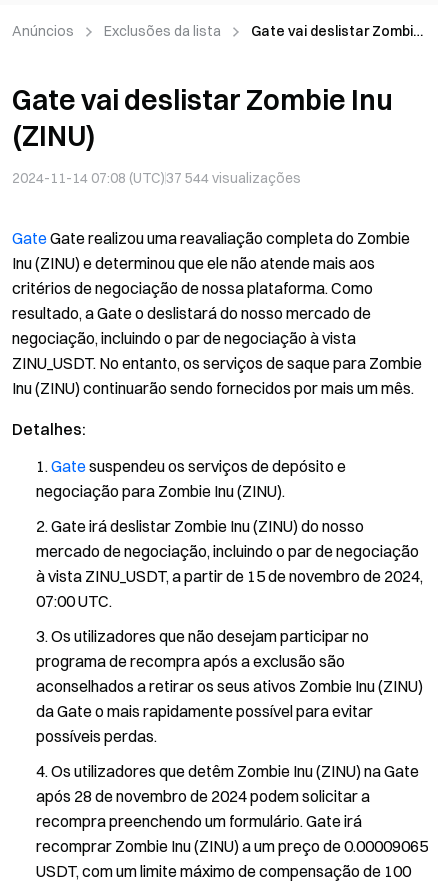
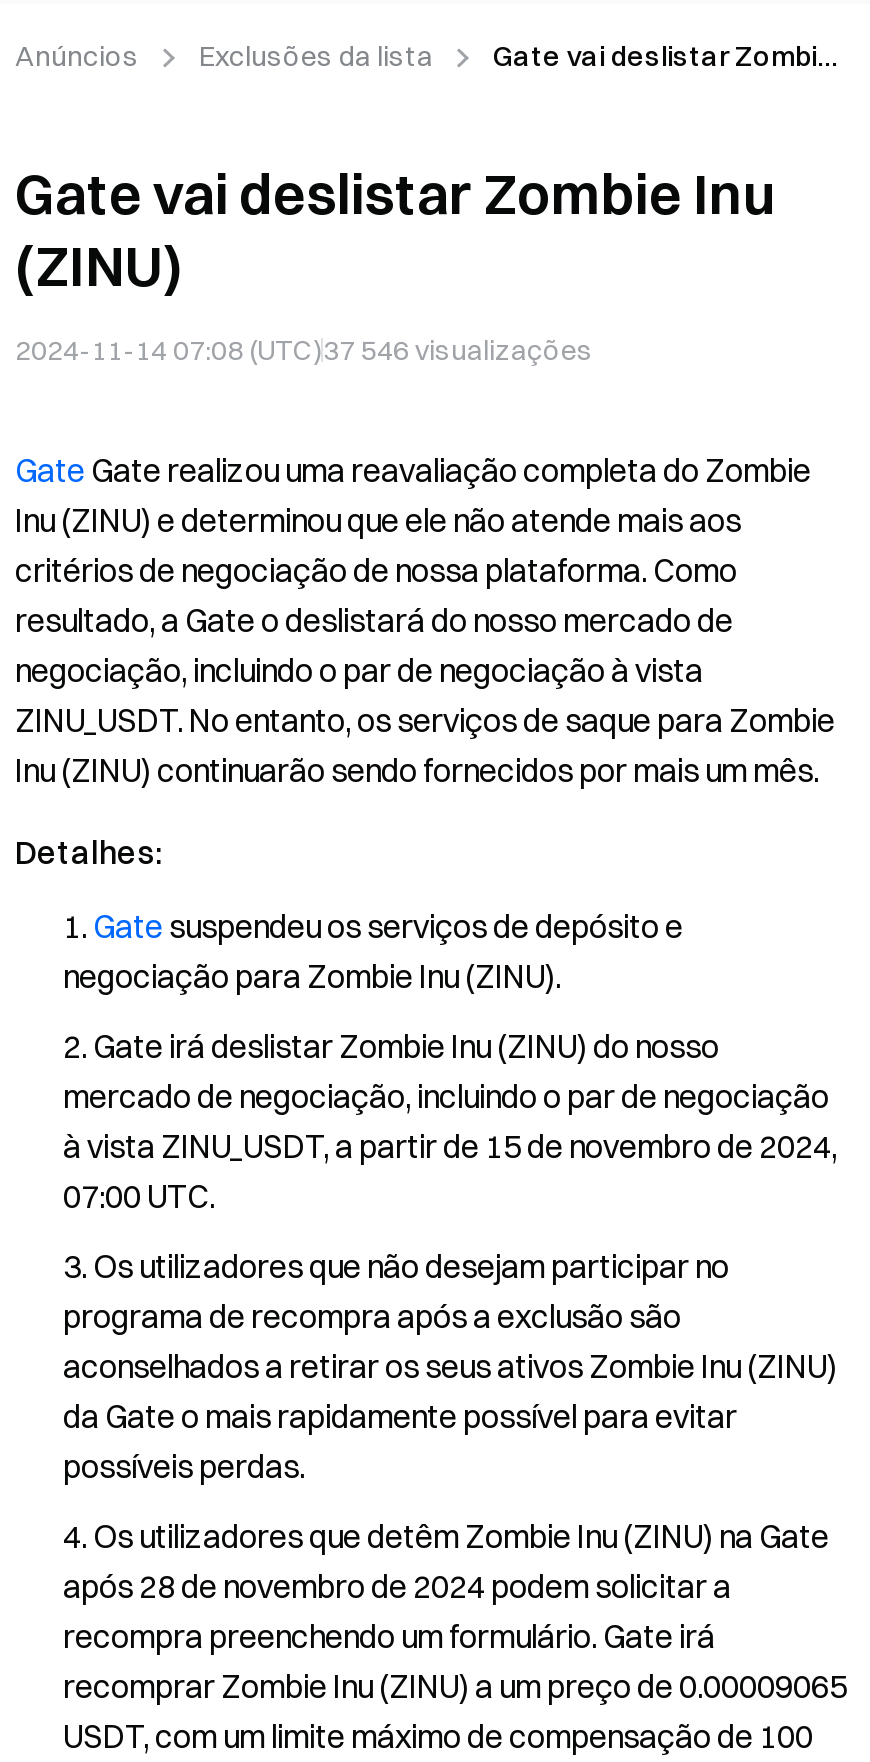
- 2024-11-14 07:08 (UTC)37 544 visualizações
+ 2024-11-14 07:08 (UTC)37 546 visualizações
